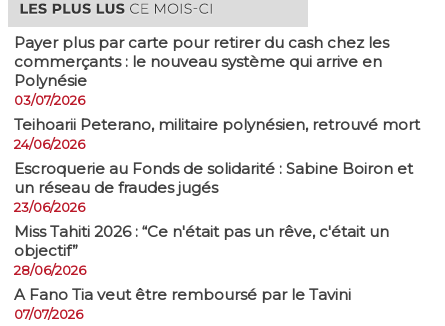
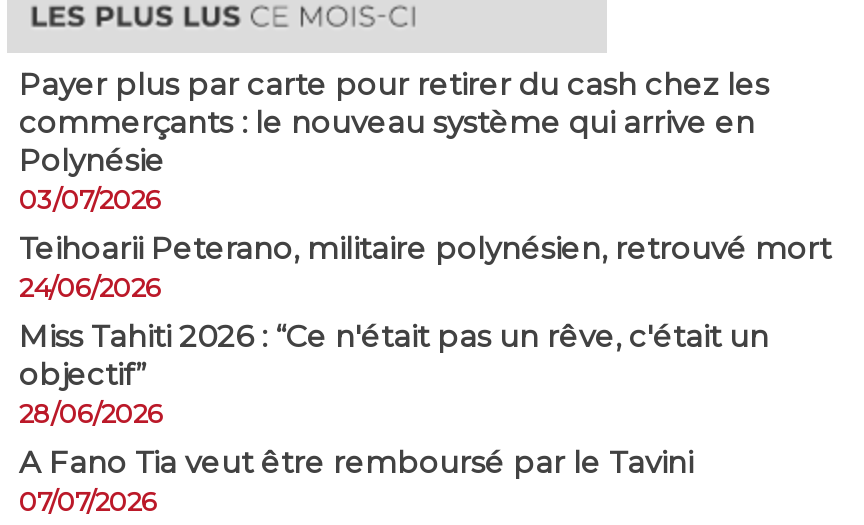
- Escroquerie au Fonds de solidarité : Sabine Boiron et
- un réseau de fraudes jugés
- 23/06/2026
